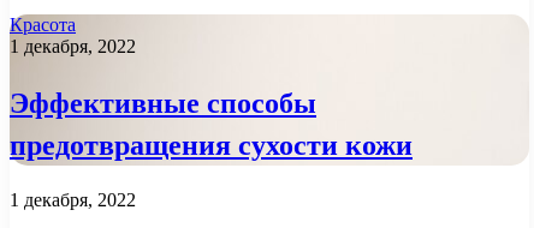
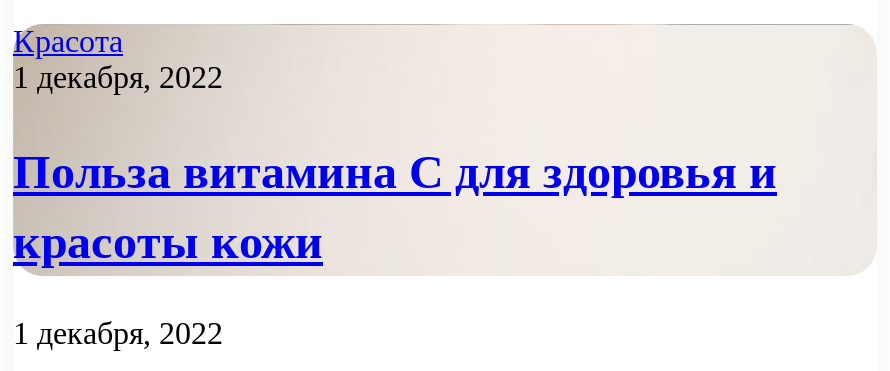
- Эффективные способы
- предотвращения сухости кожи
+ Польза витамина С для здоровья и
+ красоты кожи
